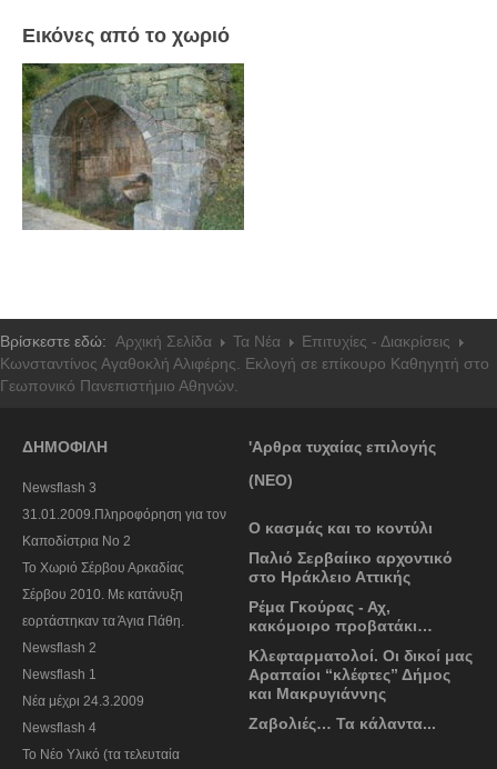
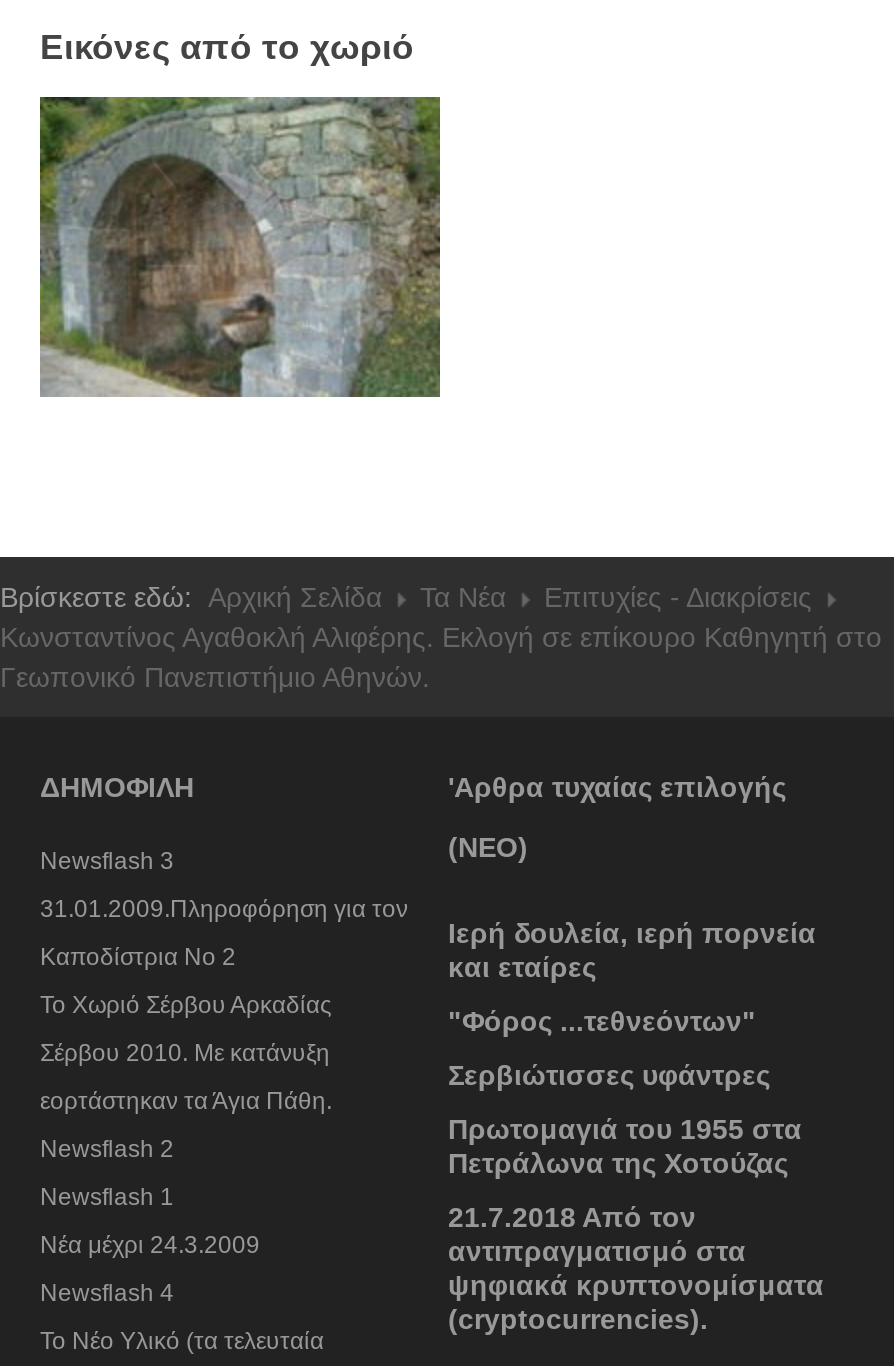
- Ο κασμάς και το κοντύλι
+ Ιερή δουλεία, ιερή πορνεία
+ και εταίρες

- Παλιό Σερβαίικο αρχοντικό
- στο Ηράκλειο Αττικής
+ "Φόρος ...τεθνεόντων"

- Ρέμα Γκούρας - Αχ,
- κακόμοιρο προβατάκι…
+ Σερβιώτισσες υφάντρες

- Κλεφταρματολοί. Οι δικοί μας
- Αραπαίοι “κλέφτες” Δήμος
- και Μακρυγιάννης
+ Πρωτομαγιά του 1955 στα
+ Πετράλωνα της Χοτούζας

- Ζαβολιές… Τα κάλαντα...
+ 21.7.2018 Από τον
+ αντιπραγματισμό στα
+ ψηφιακά κρυπτονομίσματα
+ (cryptocurrencies).
